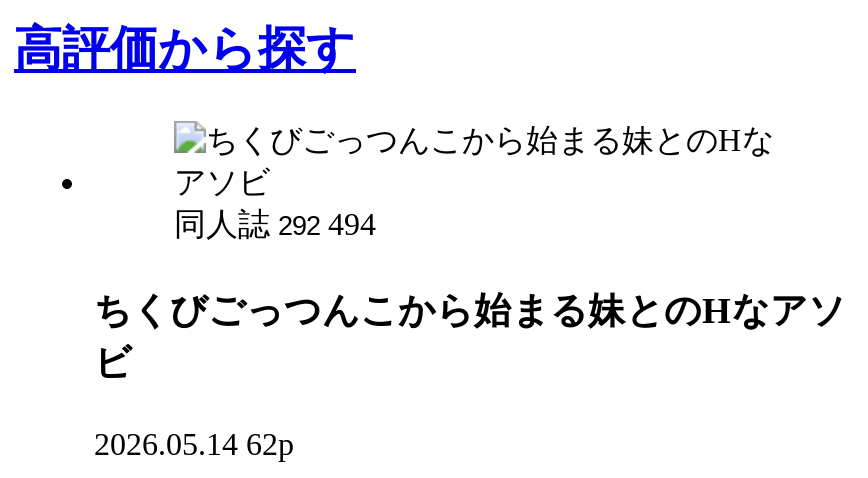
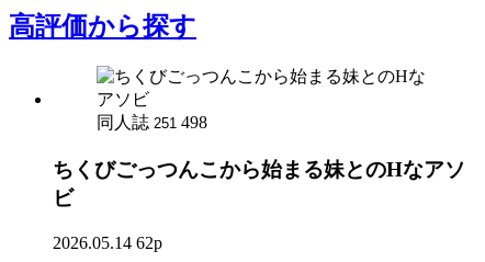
- 同人誌 292 494
+ 同人誌 251 498
